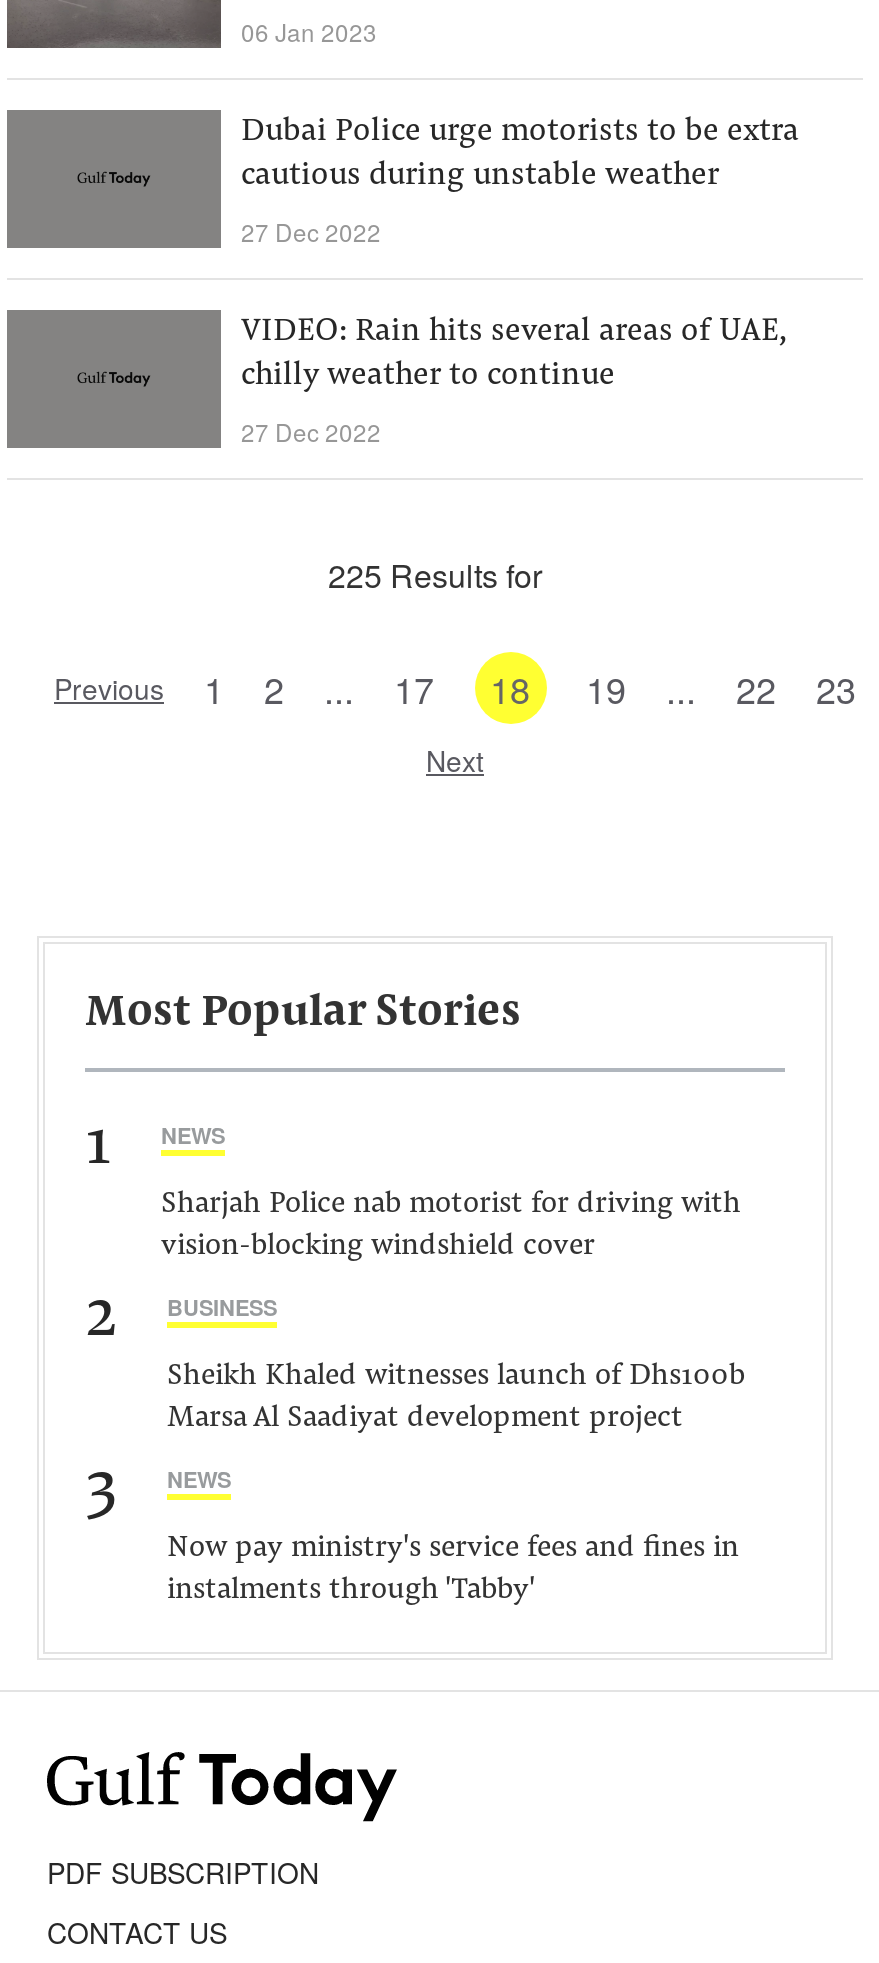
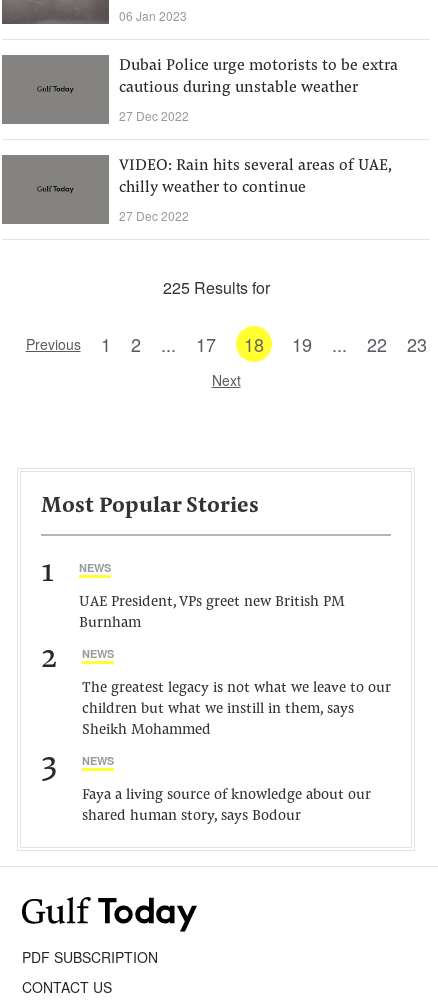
- Sharjah Police nab motorist for driving with
- vision-blocking windshield cover
+ UAE President, VPs greet new British PM
+ Burnham

- BUSINESS
+ NEWS

- Sheikh Khaled witnesses launch of Dhs100b
- Marsa Al Saadiyat development project
+ The greatest legacy is not what we leave to our
+ children but what we instill in them, says
+ Sheikh Mohammed

- Now pay ministry's service fees and fines in
- instalments through 'Tabby'
+ Faya a living source of knowledge about our
+ shared human story, says Bodour
